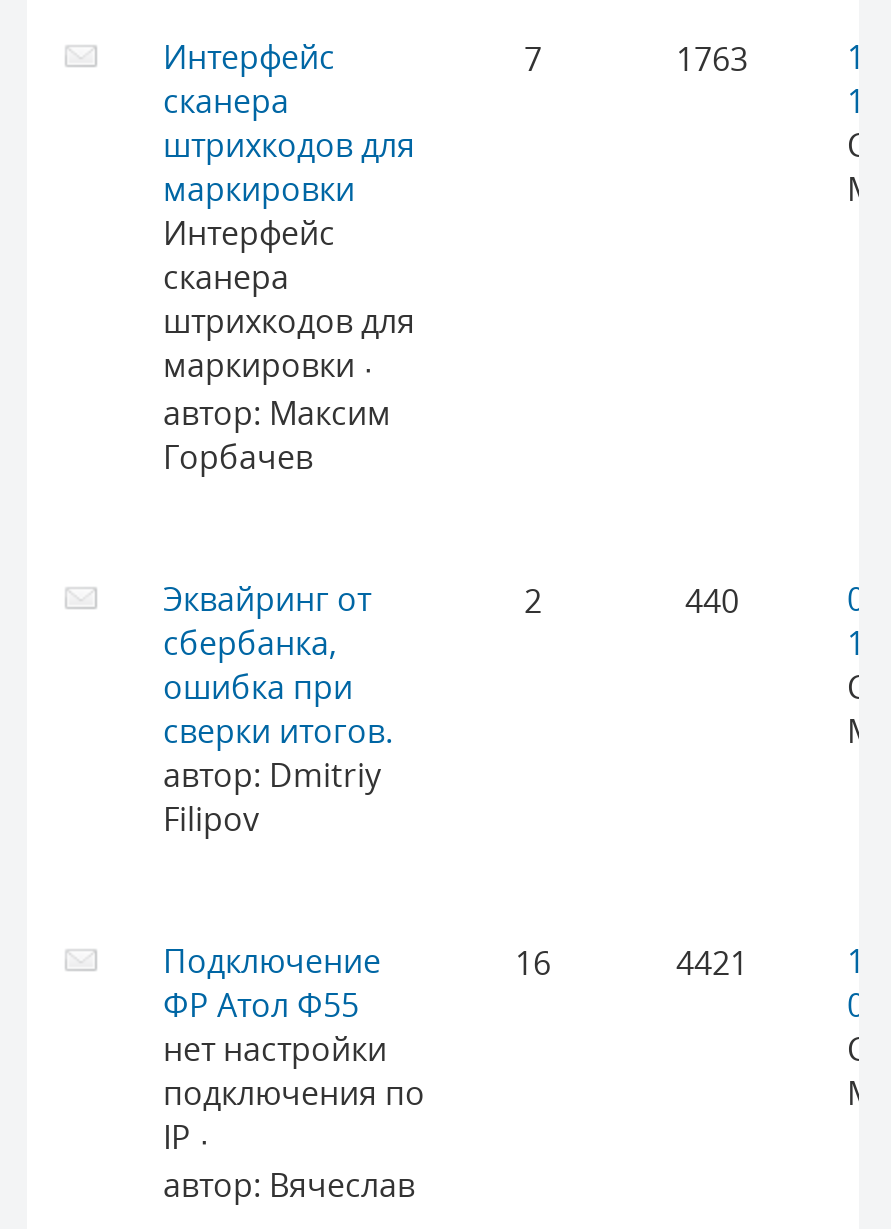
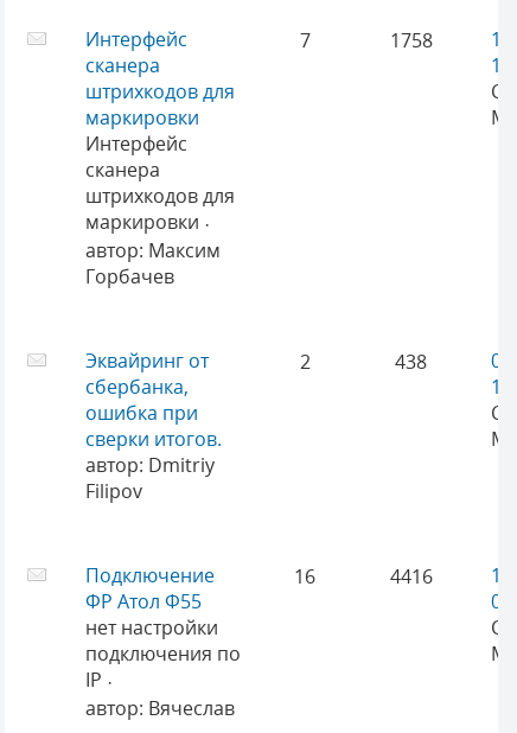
- 1763
+ 1758

- 440
+ 438

- 4421
+ 4416
